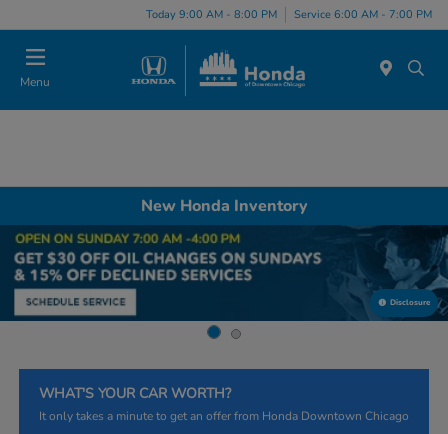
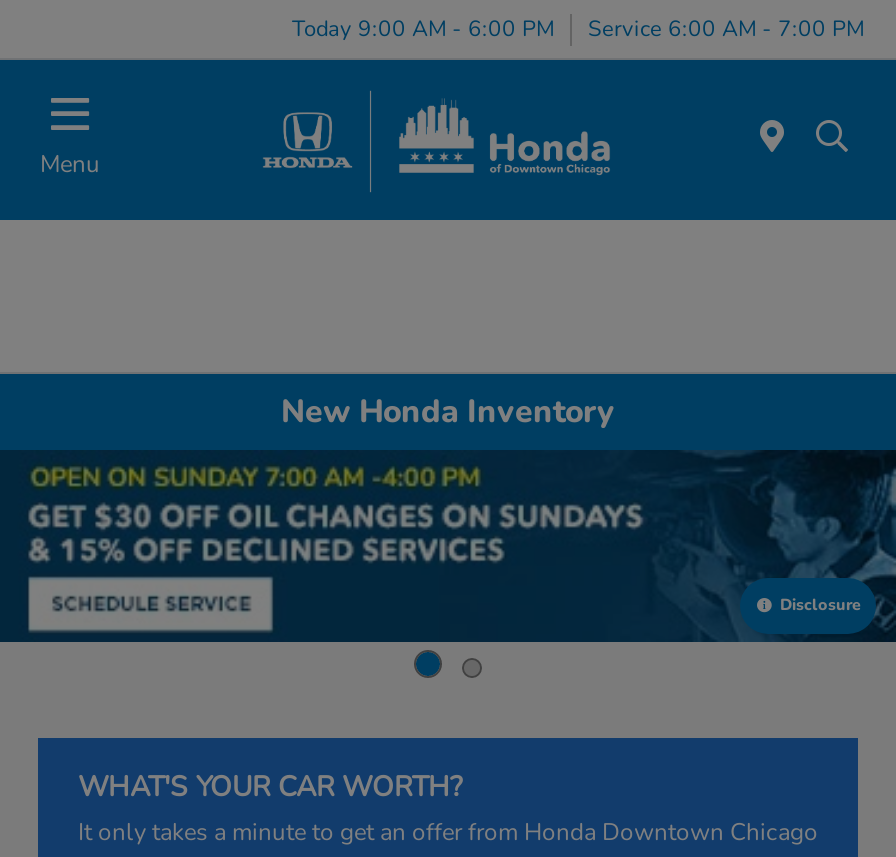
- Today 9:00 AM - 8:00 PM Service 6:00 AM - 7:00 PM
+ Today 9:00 AM - 6:00 PM Service 6:00 AM - 7:00 PM
